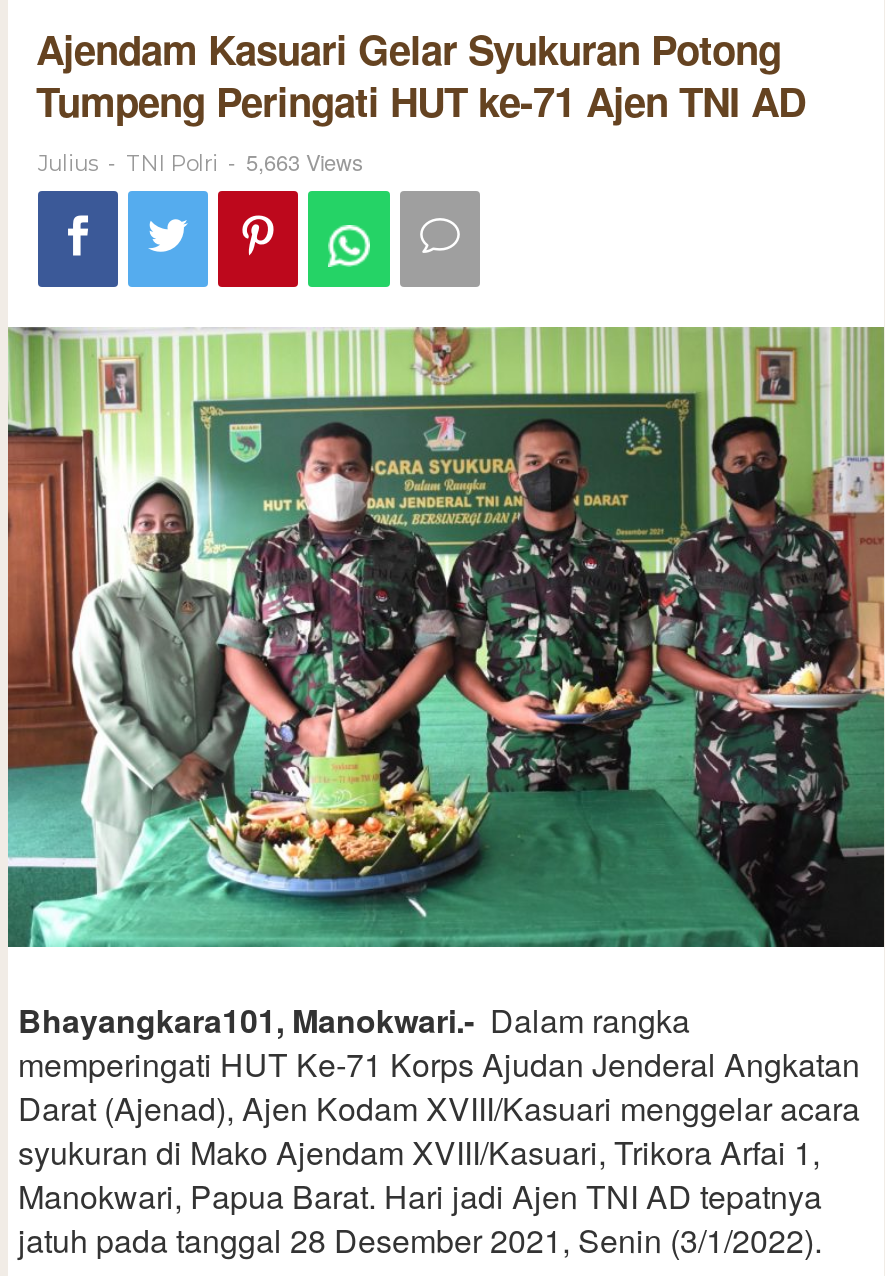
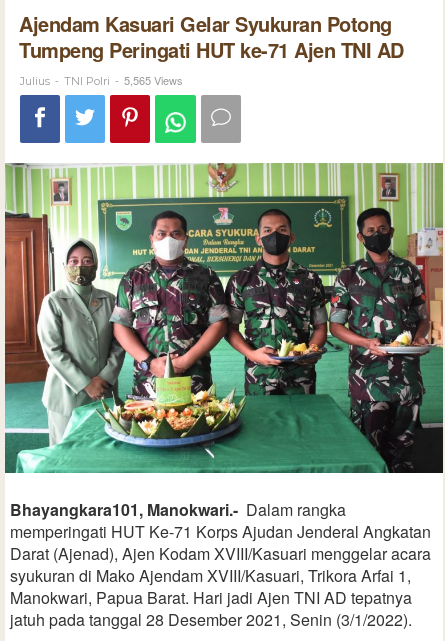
- Julius - TNI Polri - 5,663 Views
+ Julius - TNI Polri - 5,565 Views
